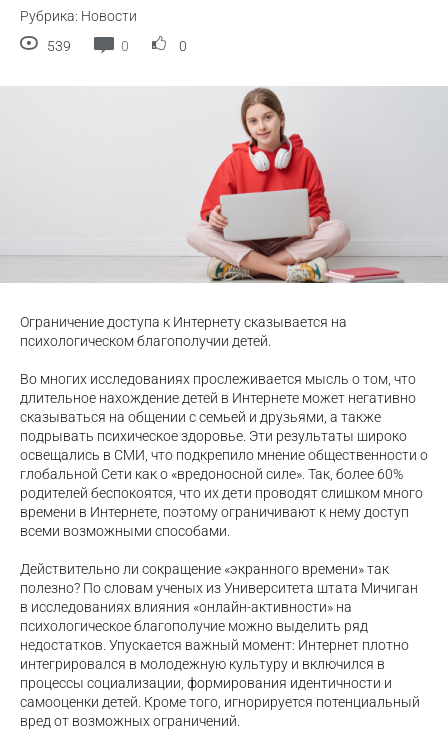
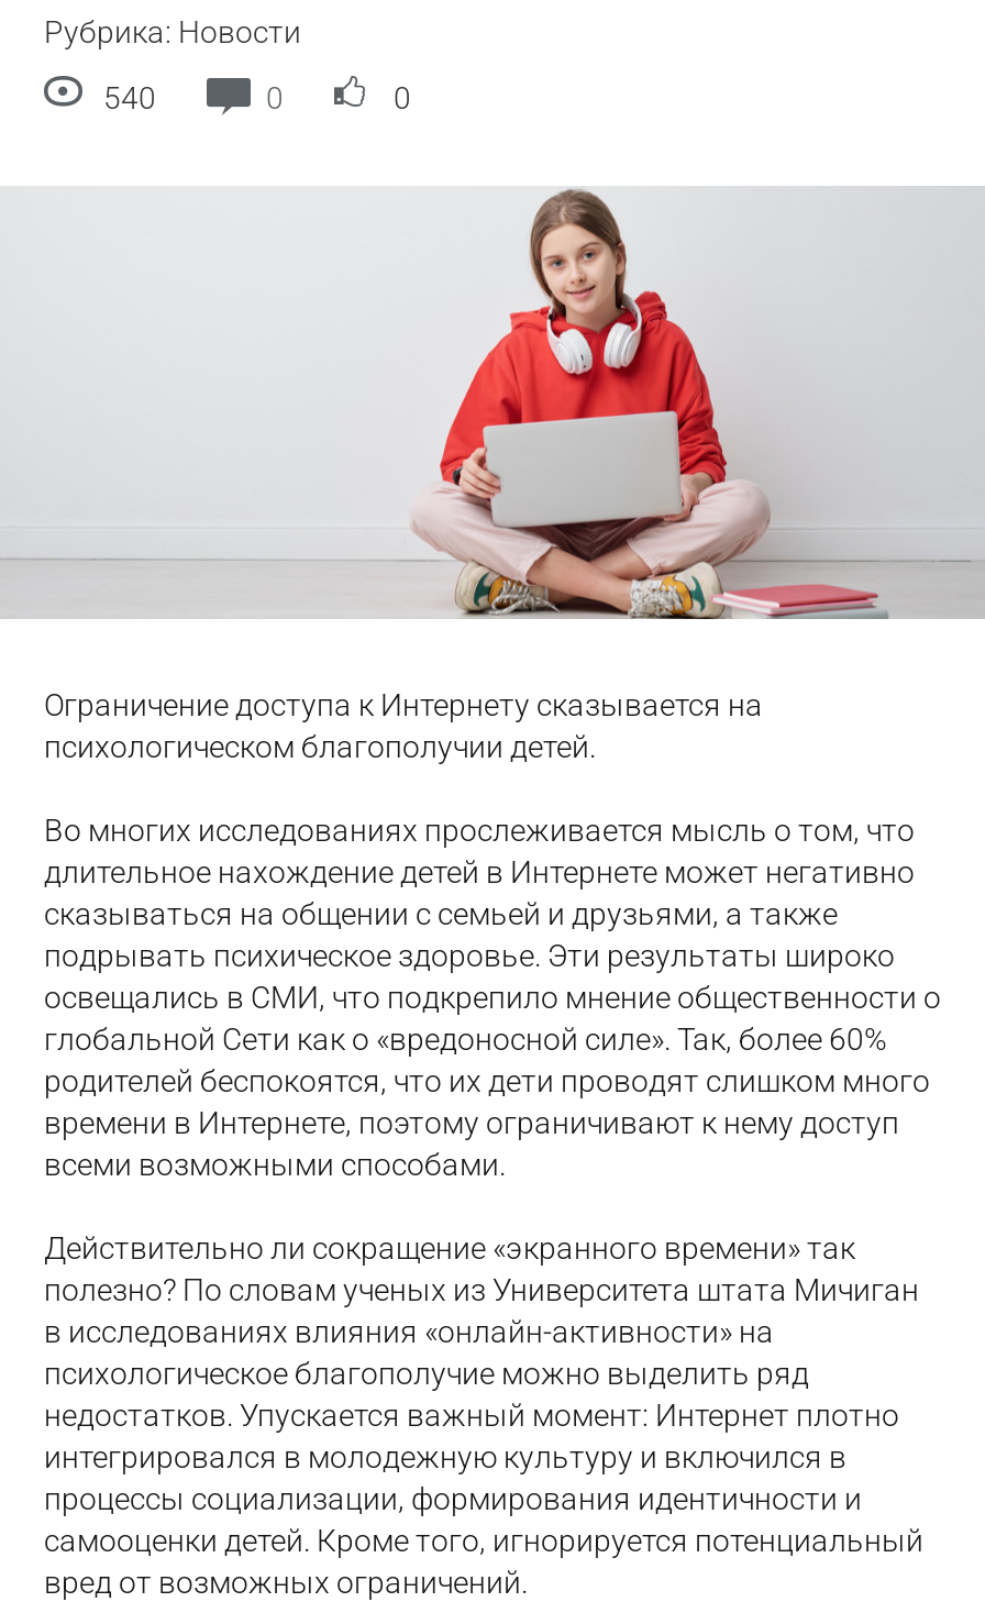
- 539
+ 540
